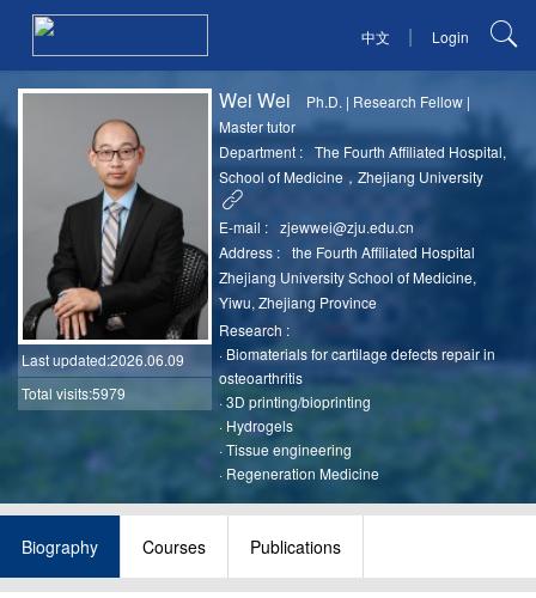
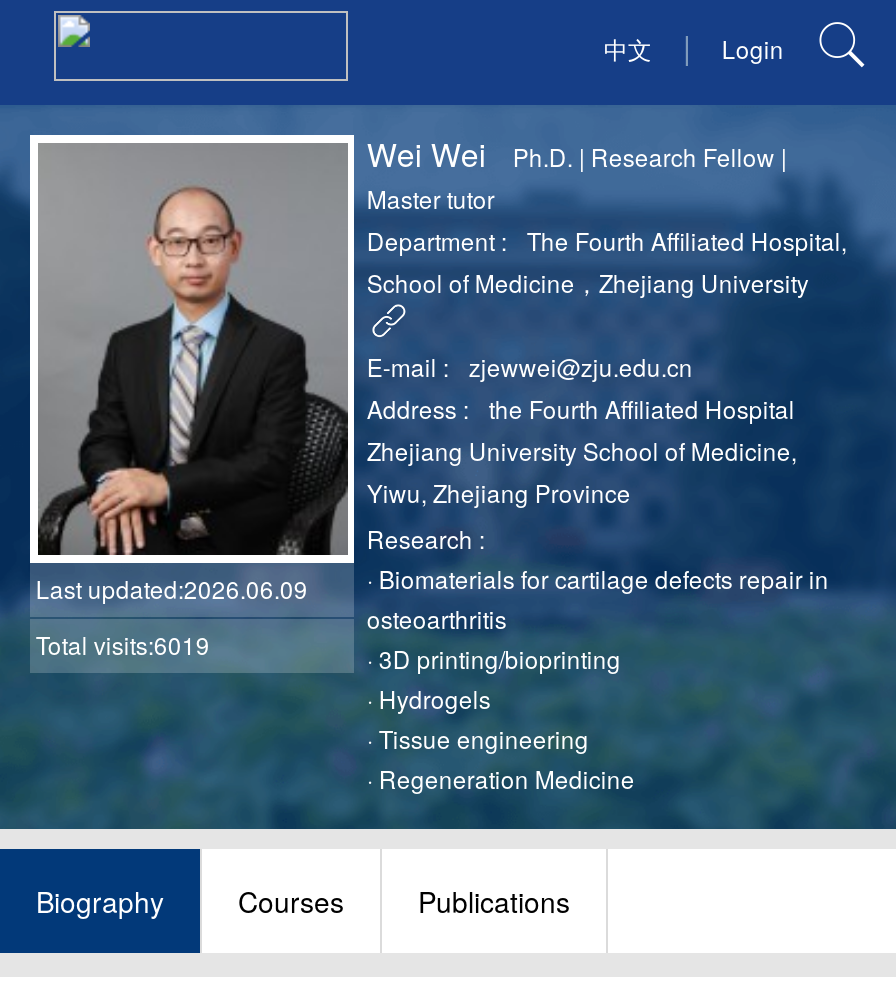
- Total visits:5979
+ Total visits:6019
